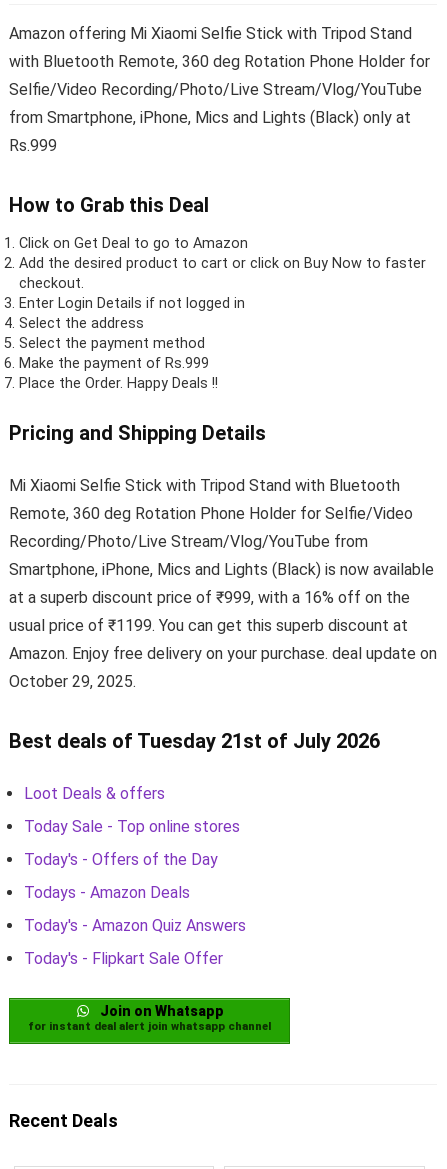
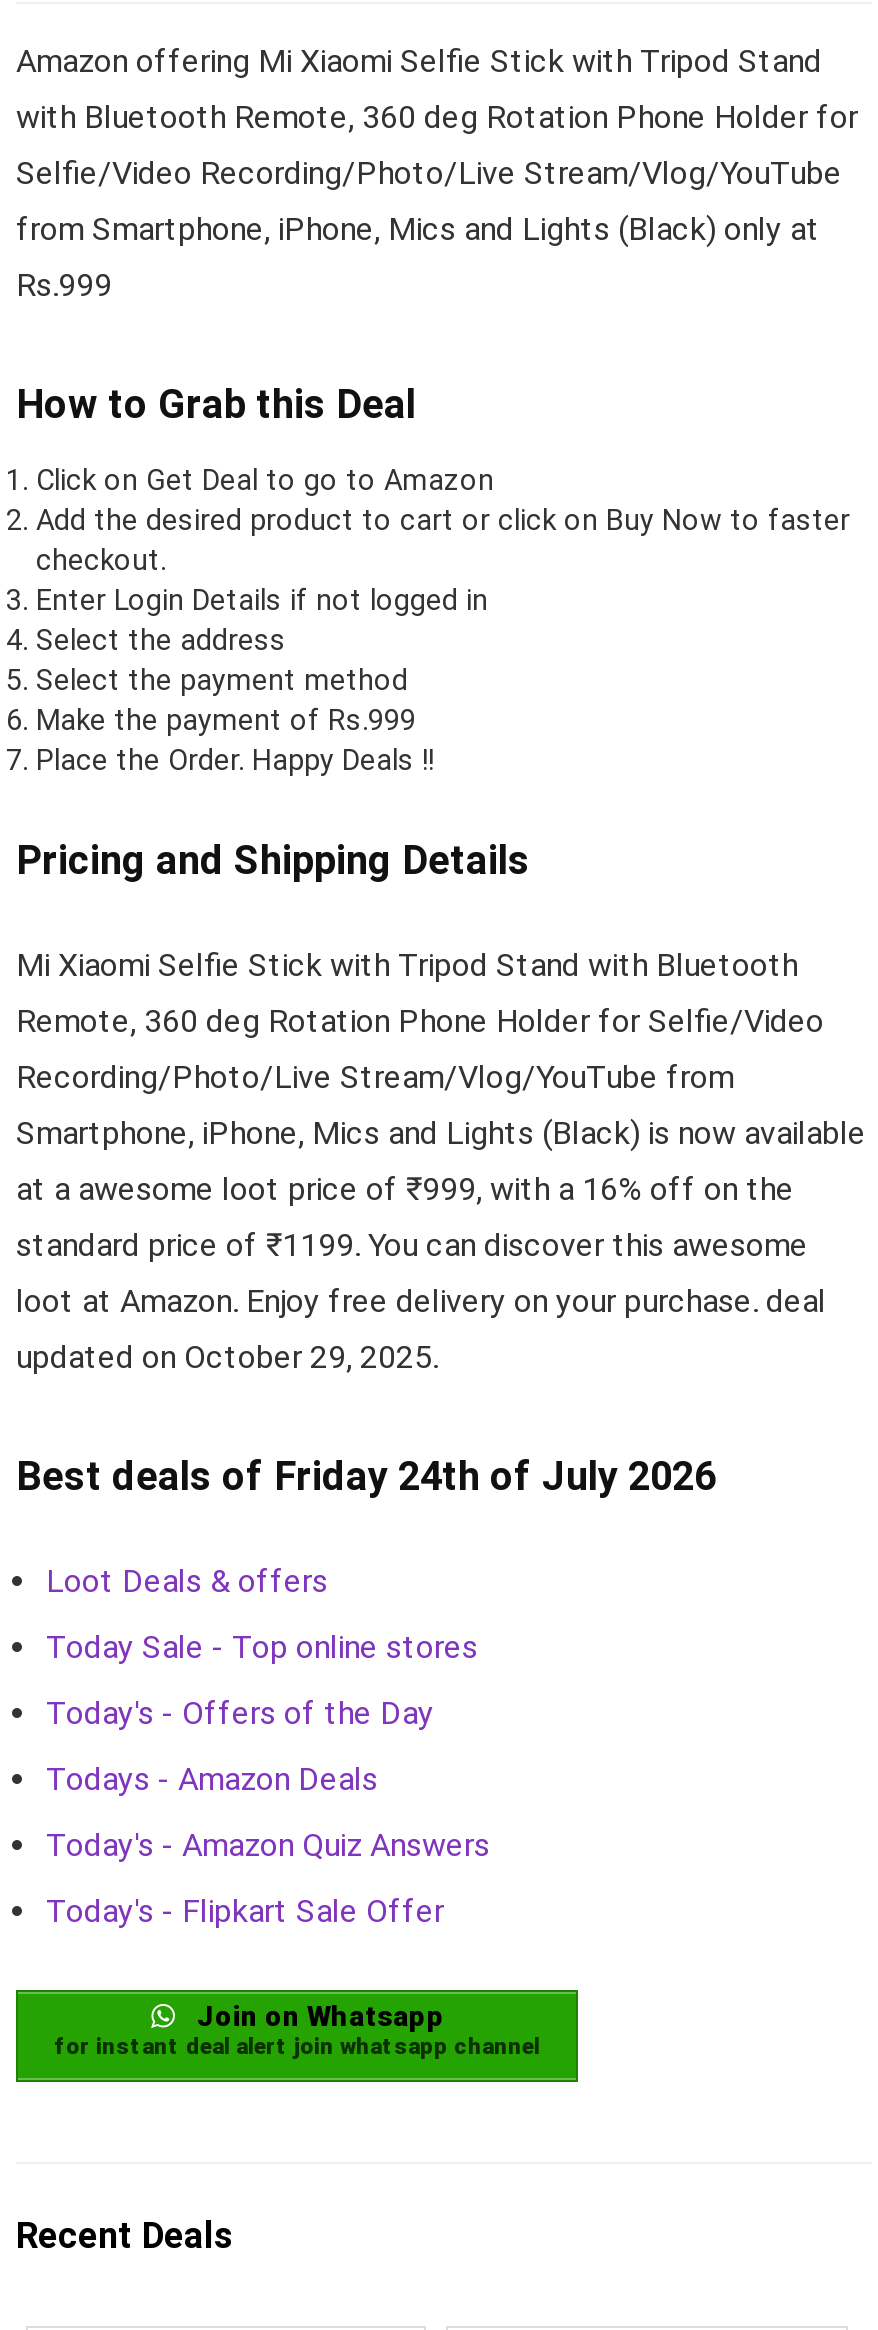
- at a superb discount price of ₹999, with a 16% off on the
+ at a awesome loot price of ₹999, with a 16% off on the

- usual price of ₹1199. You can get this superb discount at
+ standard price of ₹1199. You can discover this awesome

- Amazon. Enjoy free delivery on your purchase. deal update on
+ loot at Amazon. Enjoy free delivery on your purchase. deal

- October 29, 2025.
+ updated on October 29, 2025.

- Best deals of Tuesday 21st of July 2026
+ Best deals of Friday 24th of July 2026
